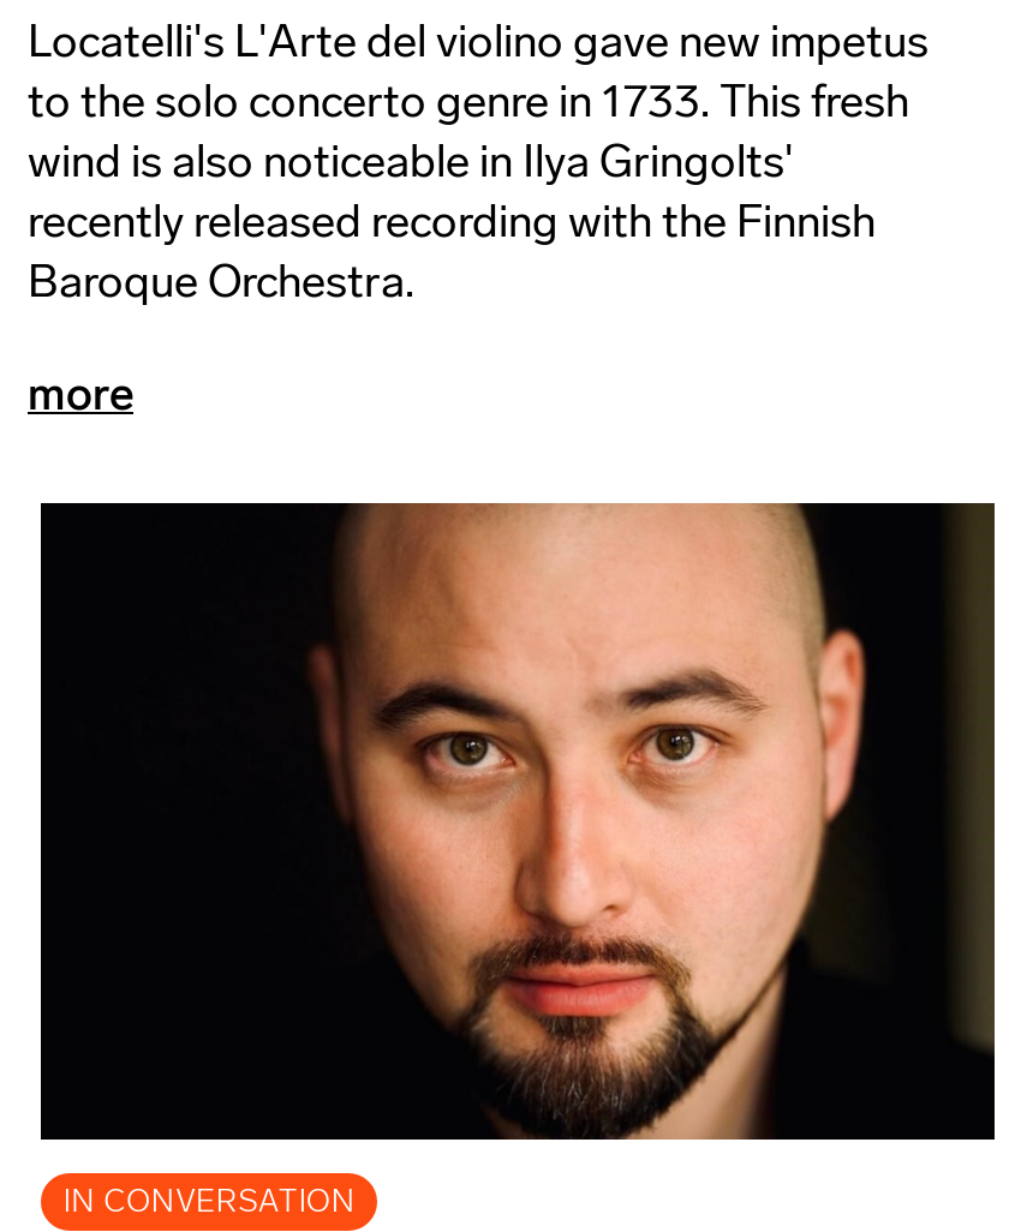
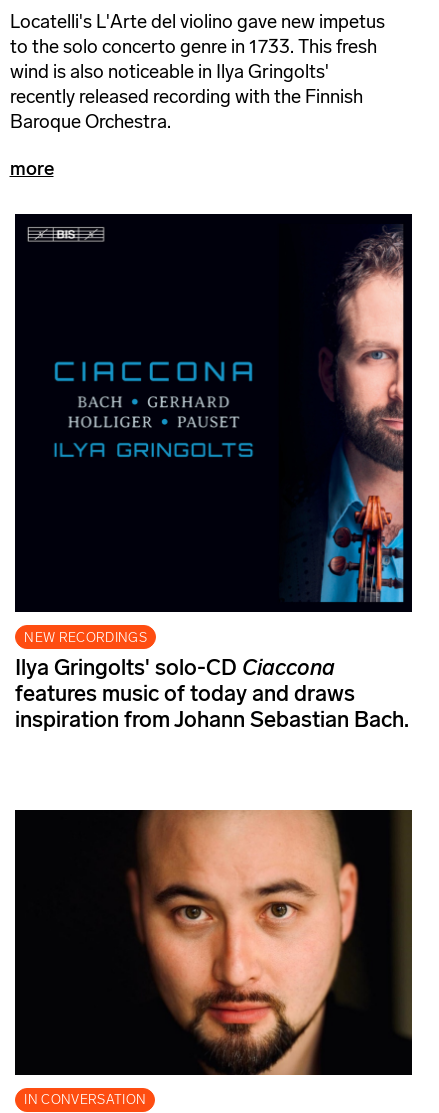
+ [image]
+ NEW RECORDINGS
+ Ilya Gringolts' solo-CD Ciaccona
+ features music of today and draws
+ inspiration from Johann Sebastian Bach.
